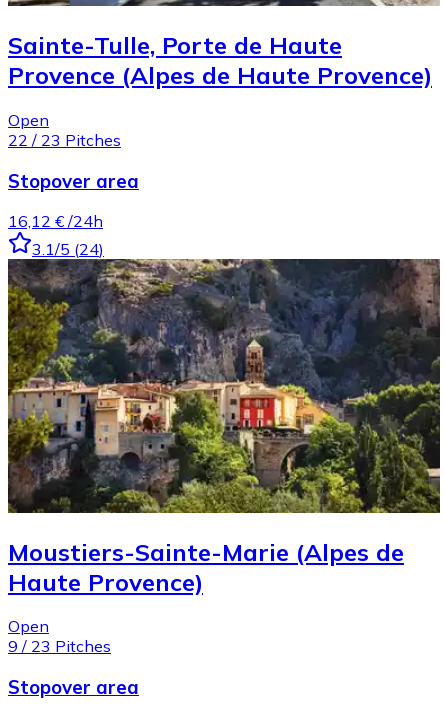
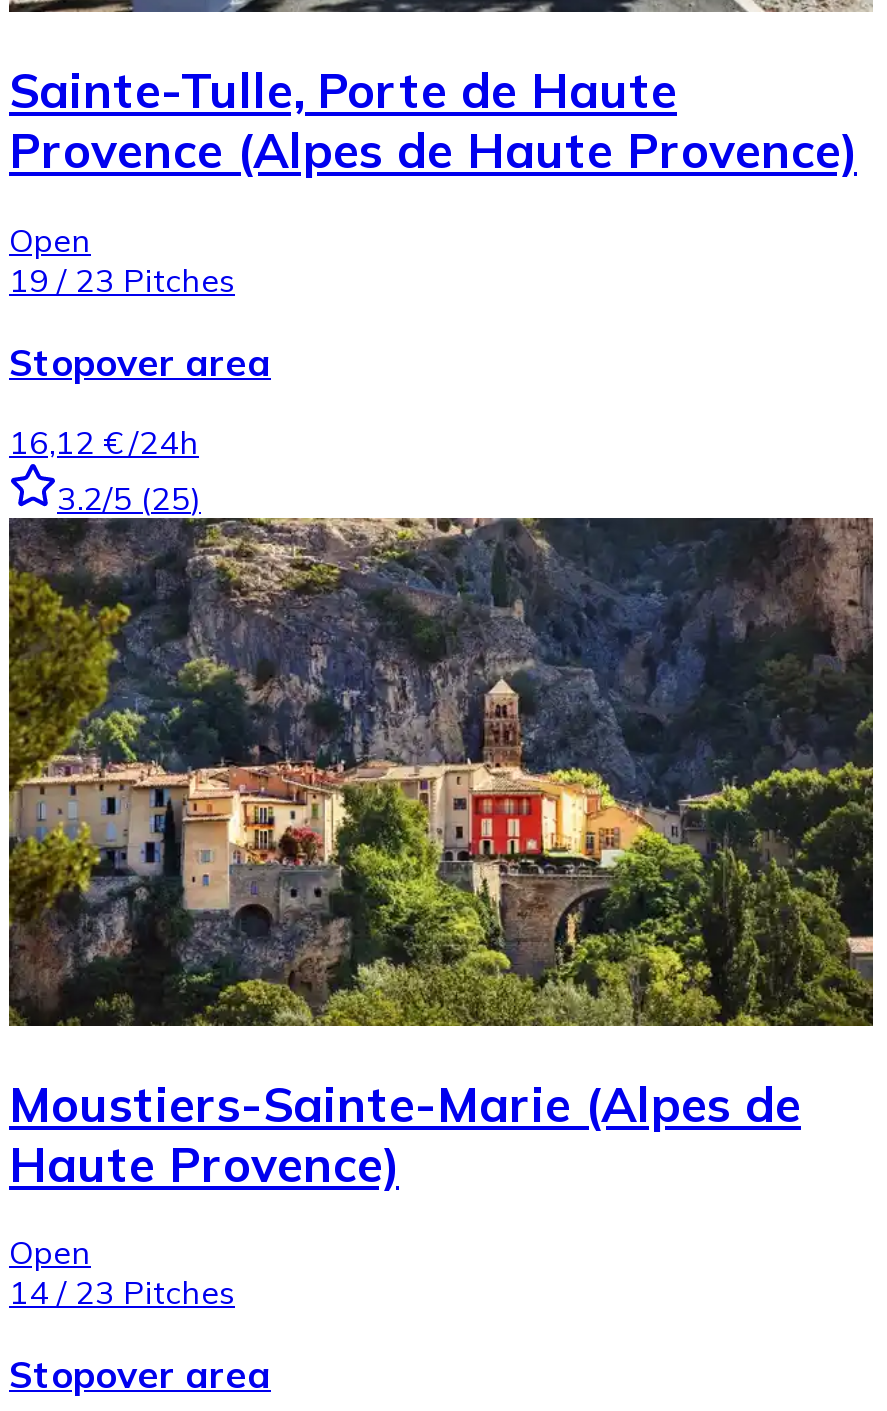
- 22 / 23 Pitches
+ 19 / 23 Pitches

- 3.1/5 (24)
+ 3.2/5 (25)

- 9 / 23 Pitches
+ 14 / 23 Pitches
